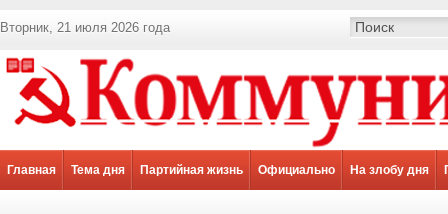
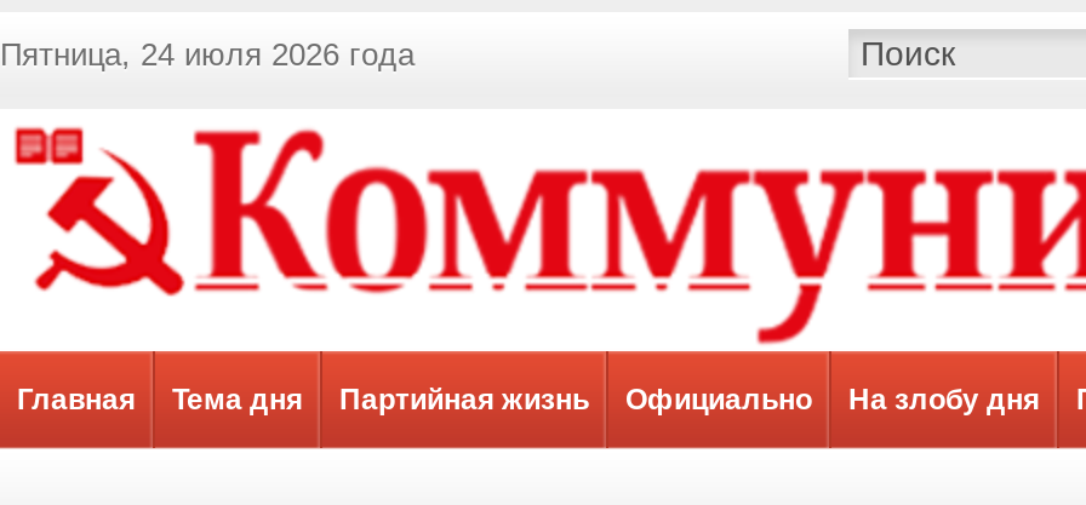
- Вторник, 21 июля 2026 года
+ Пятница, 24 июля 2026 года
